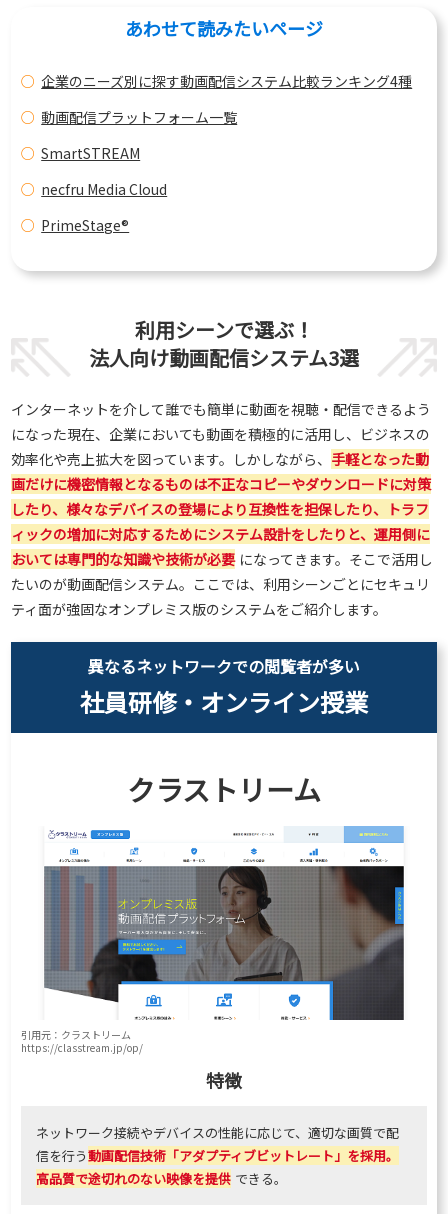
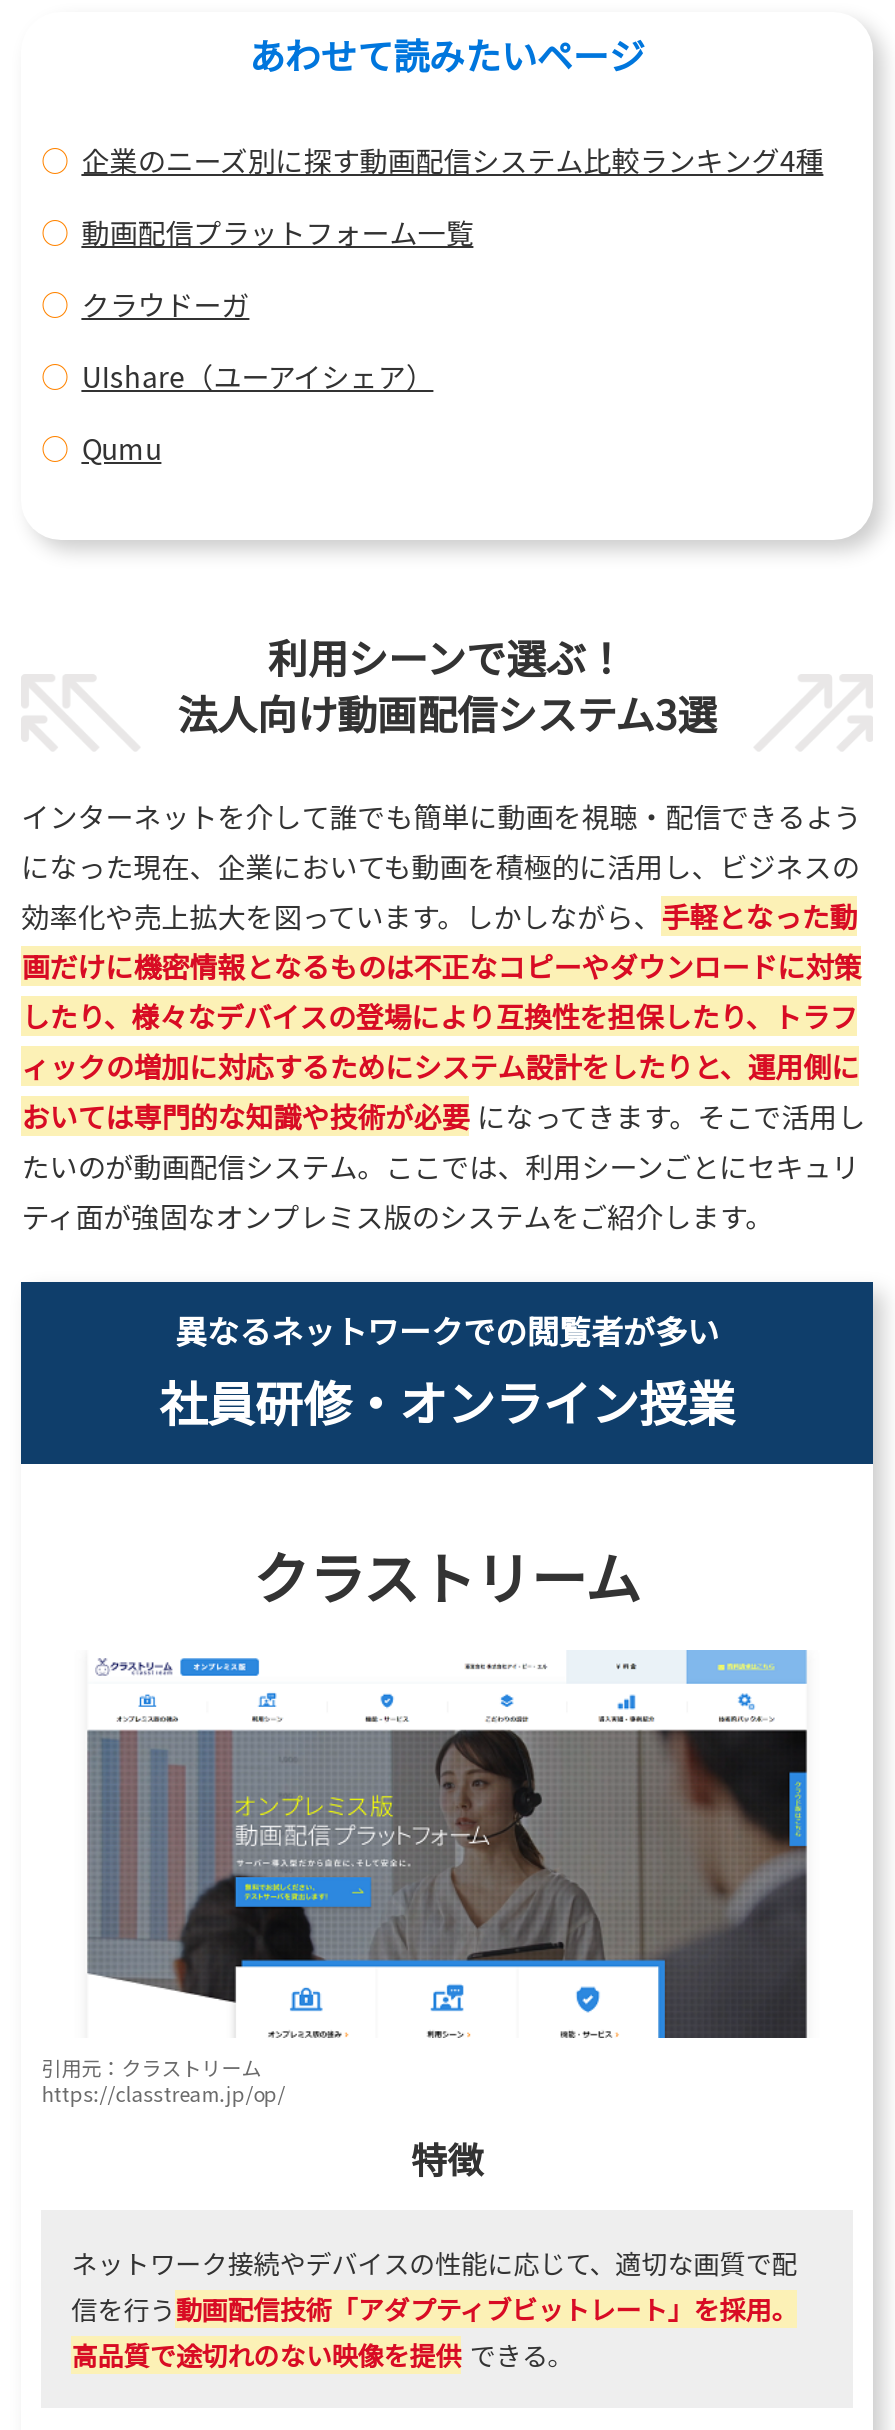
- SmartSTREAM
+ クラウドーガ

- necfru Media Cloud
+ UIshare（ユーアイシェア）

- PrimeStage®
+ Qumu
